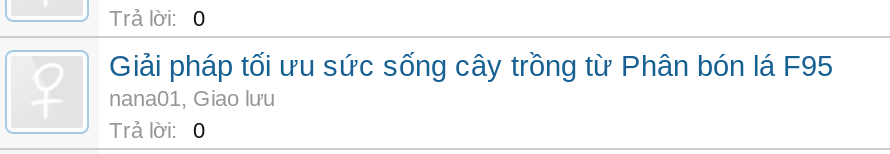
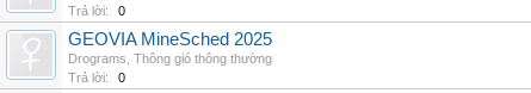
- Giải pháp tối ưu sức sống cây trồng từ Phân bón lá F95
- nana01, Giao lưu
+ GEOVIA MineSched 2025
+ Drograms, Thông gió thông thường
